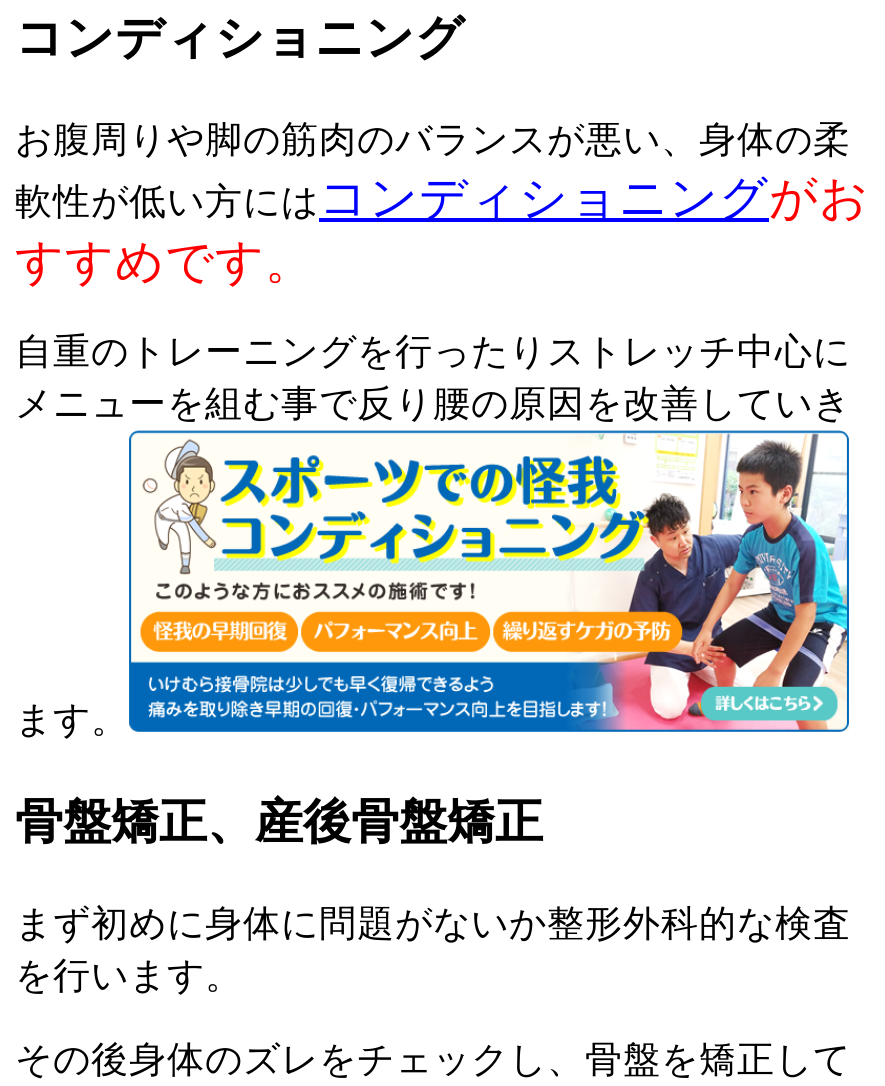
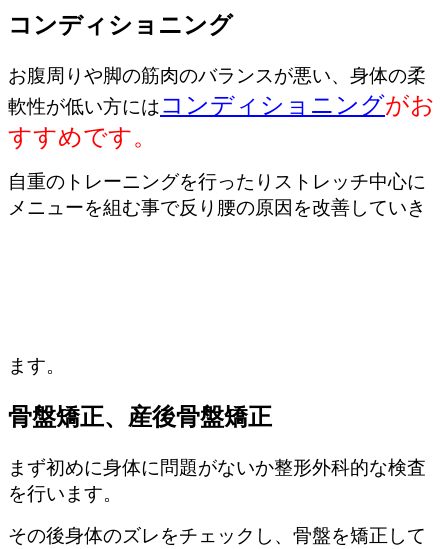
- [image]
